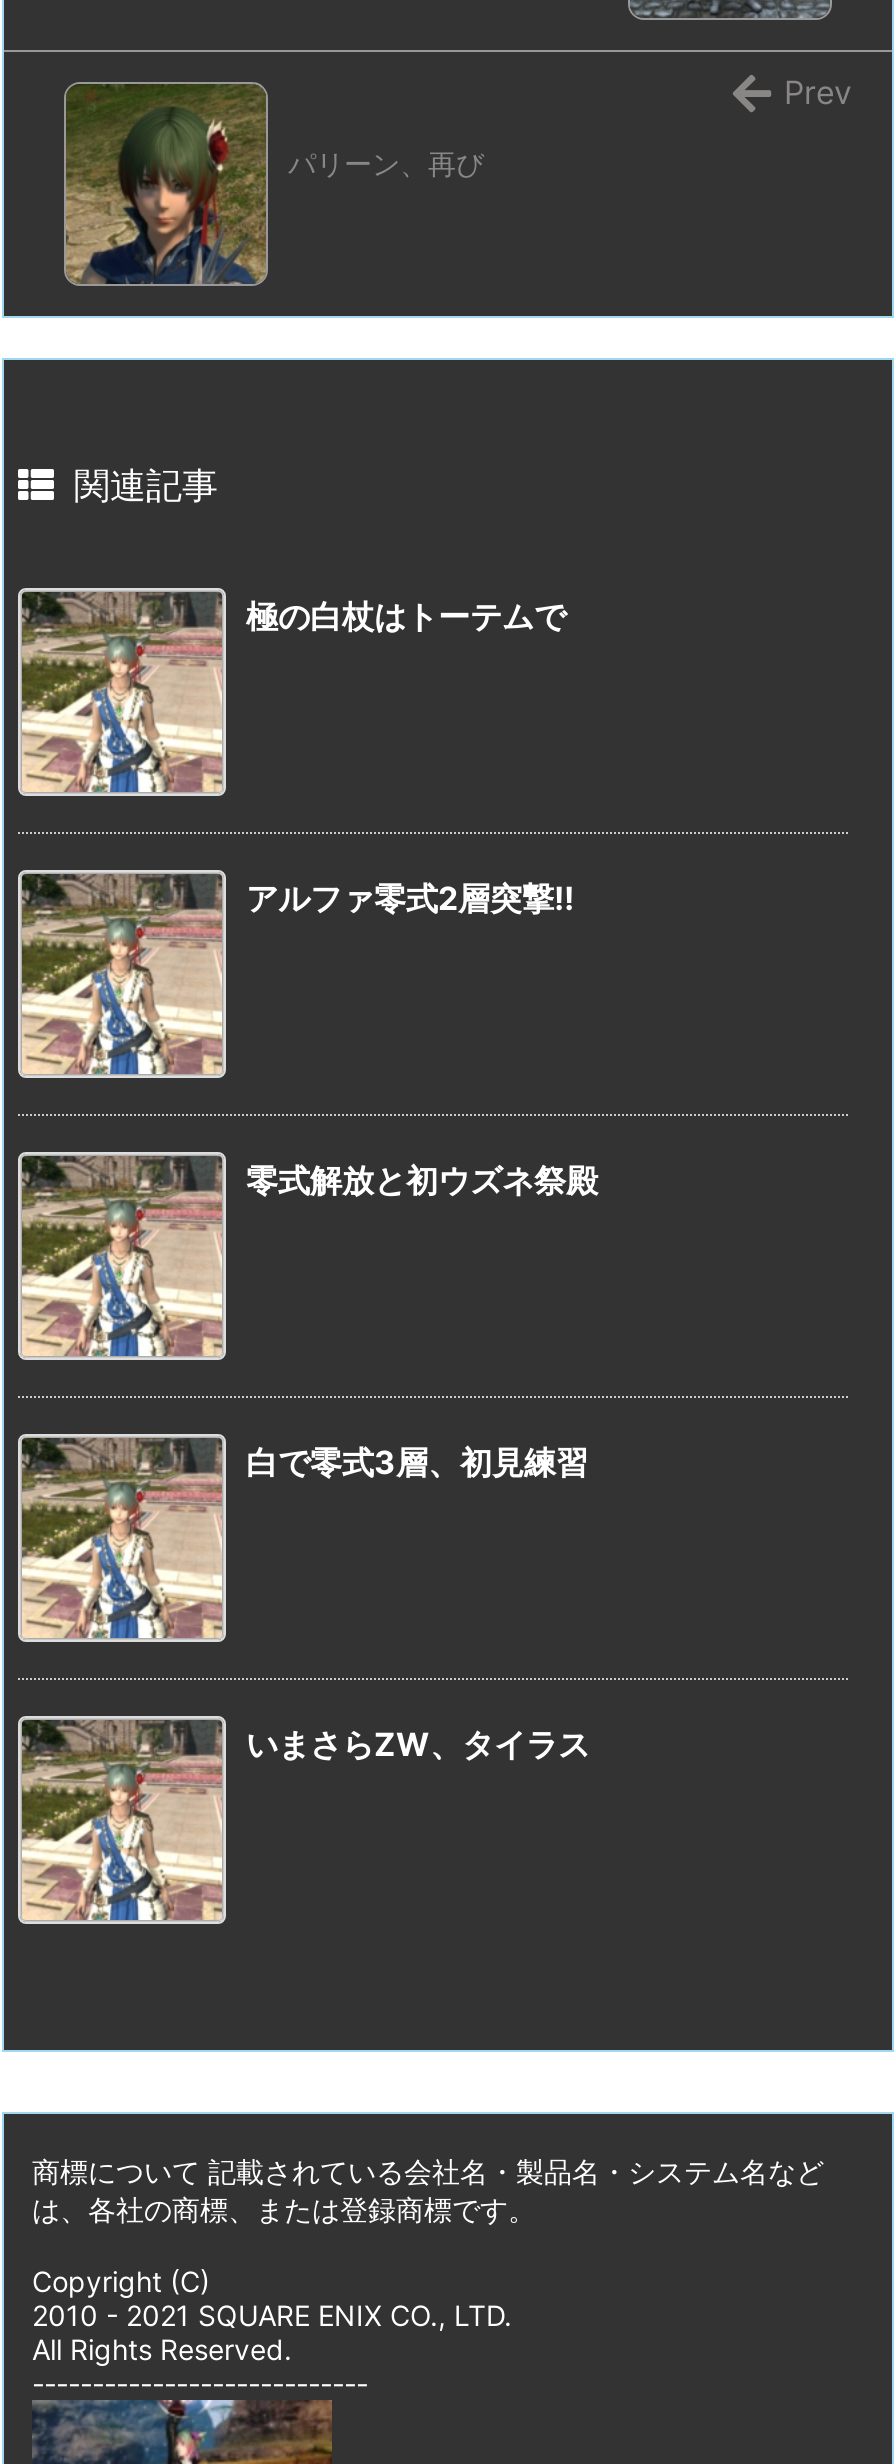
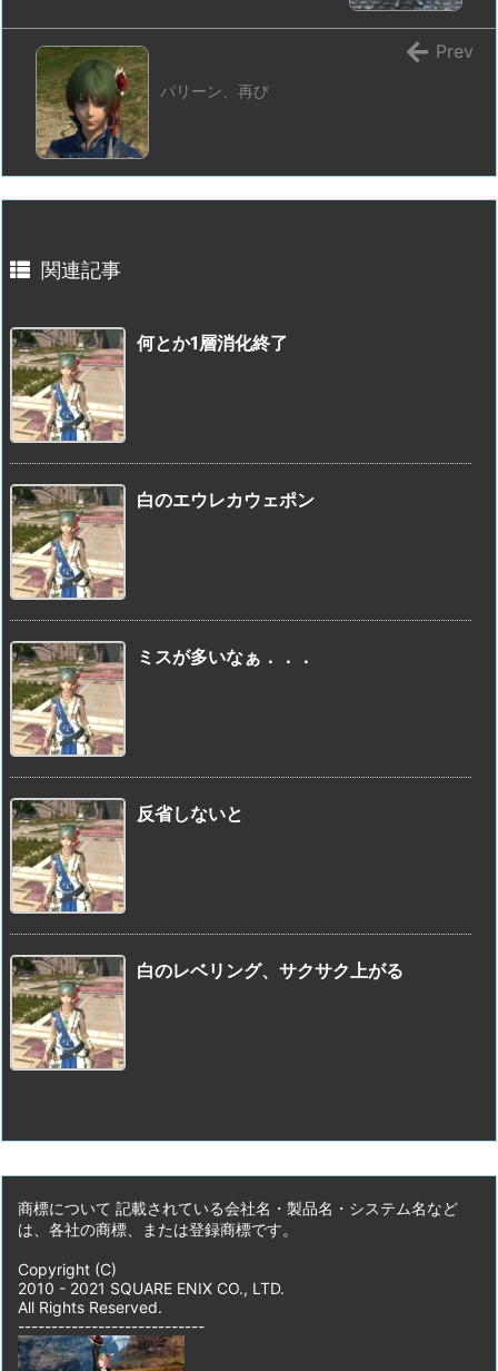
- 極の白杖はトーテムで
+ 何とか1層消化終了

- アルファ零式2層突撃!!
+ 白のエウレカウェポン

- 零式解放と初ウズネ祭殿
+ ミスが多いなぁ．．．

- 白で零式3層、初見練習
+ 反省しないと

- いまさらZW、タイラス
+ 白のレベリング、サクサク上がる
